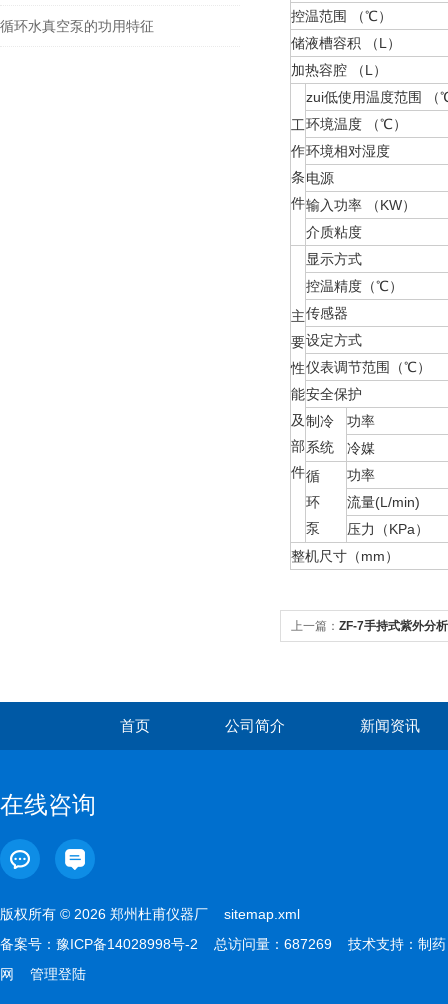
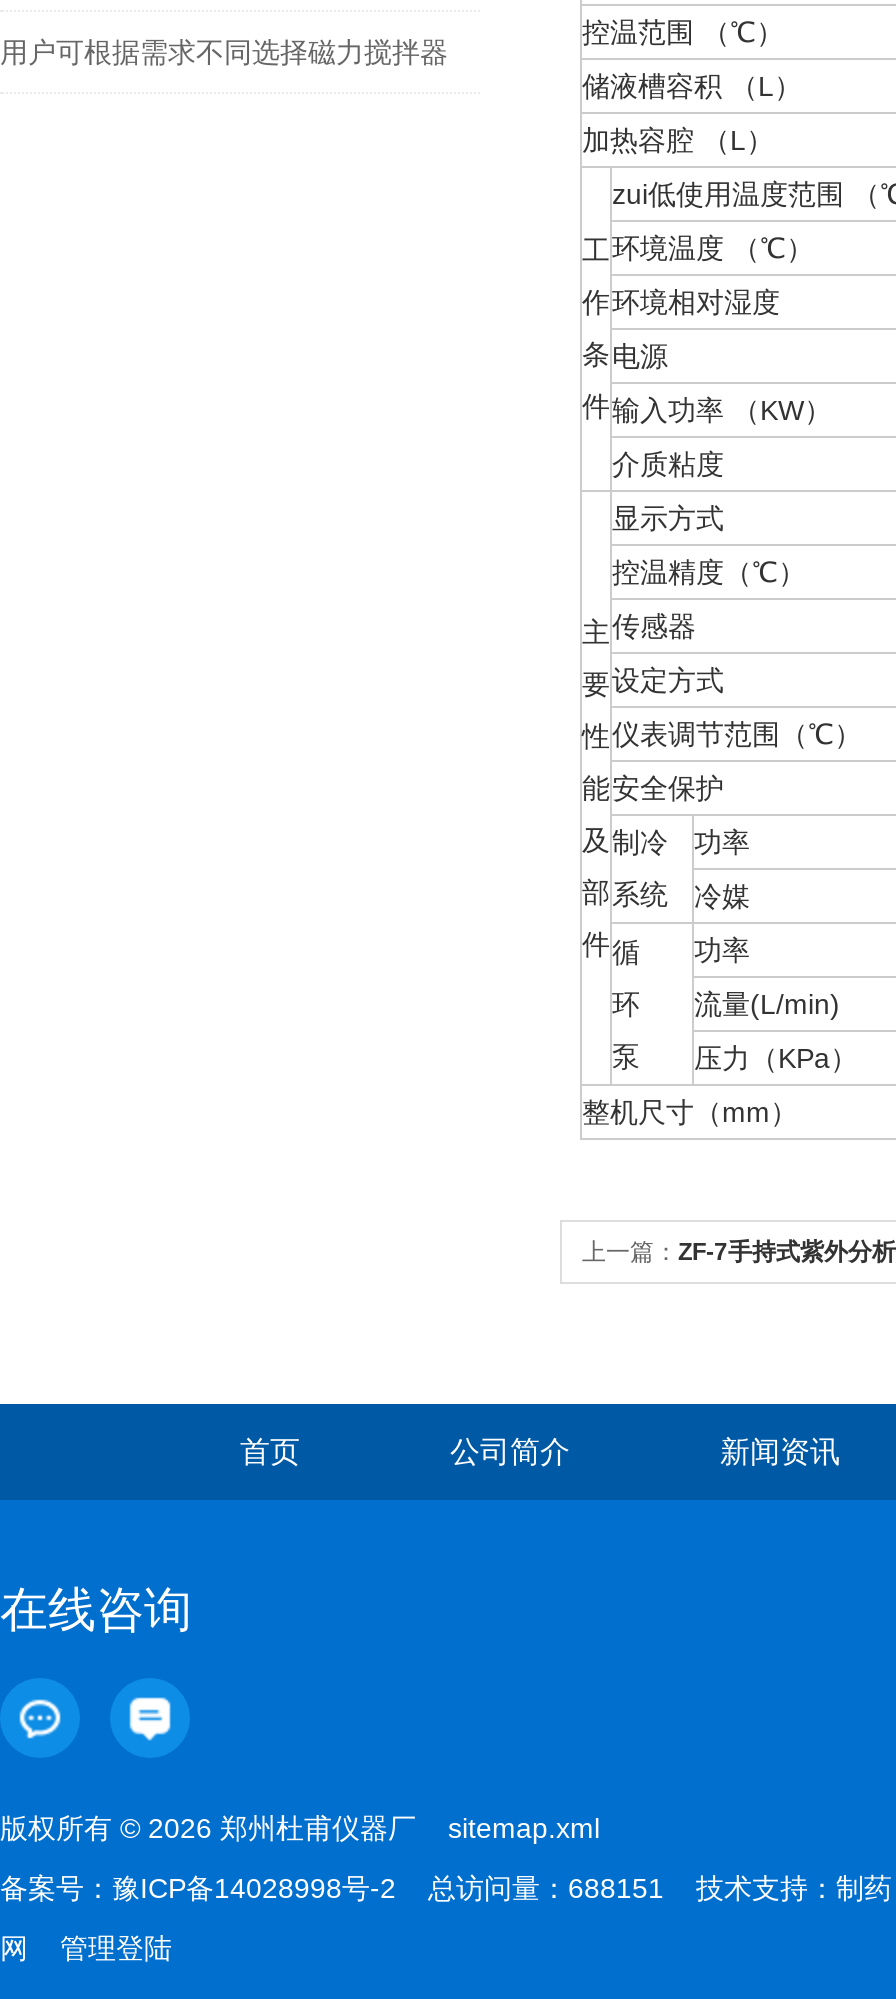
- 循环水真空泵的功用特征
+ 用户可根据需求不同选择磁力搅拌器

- 备案号：豫ICP备14028998号-2总访问量：687269 技术支持：制药
+ 备案号：豫ICP备14028998号-2总访问量：688151 技术支持：制药
